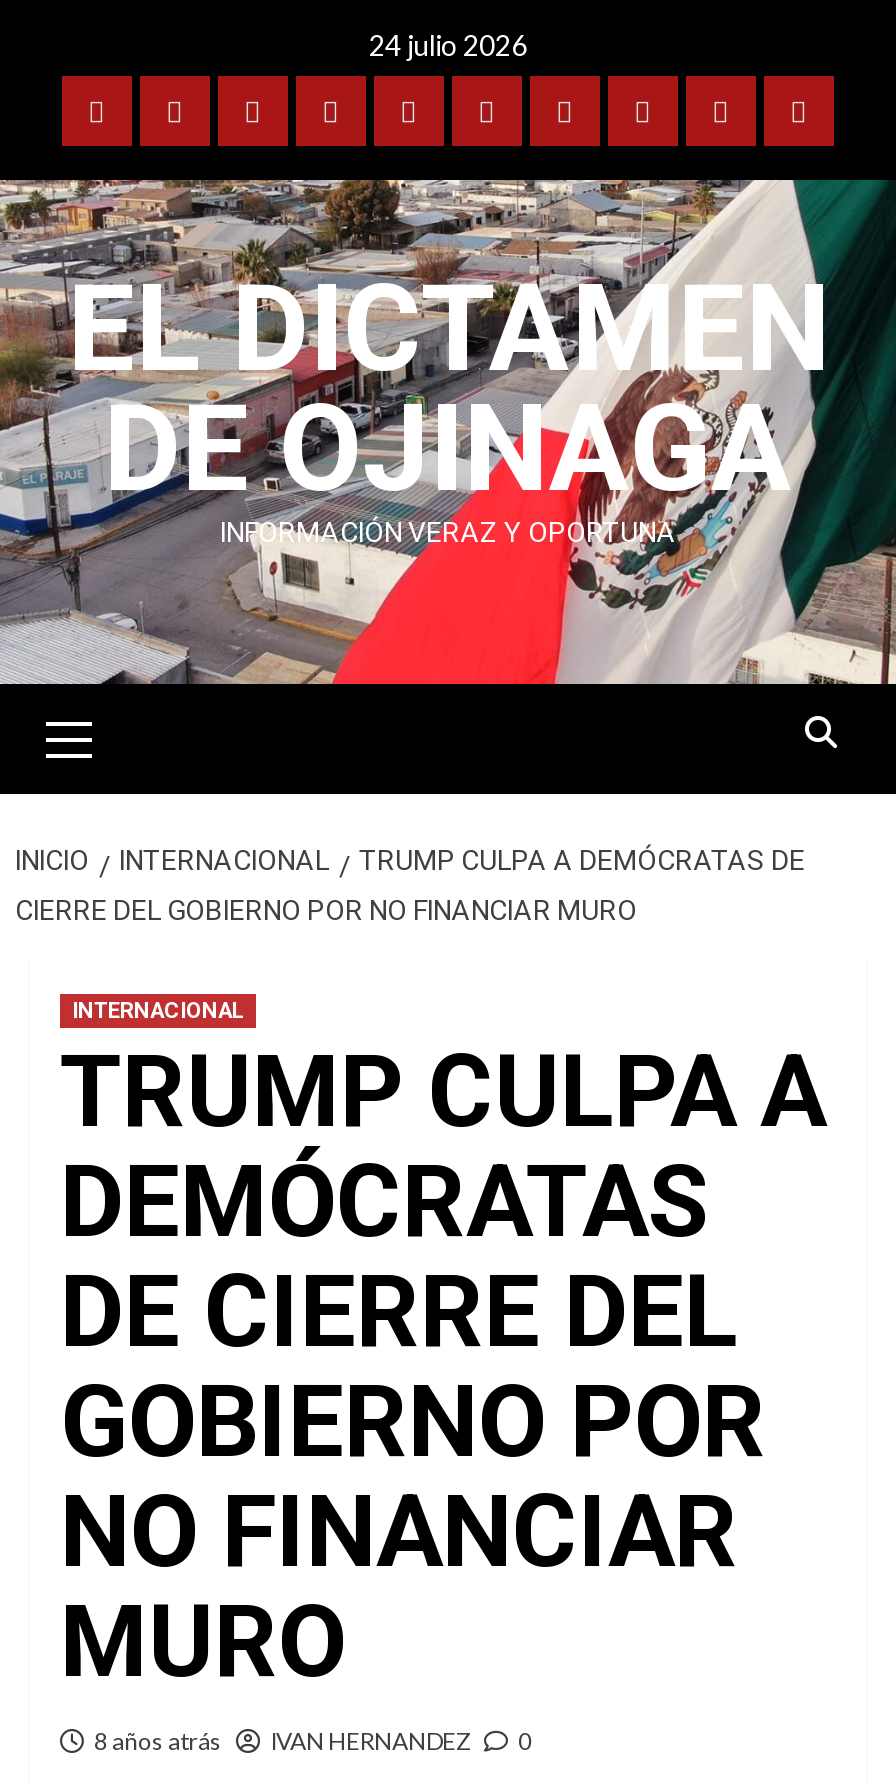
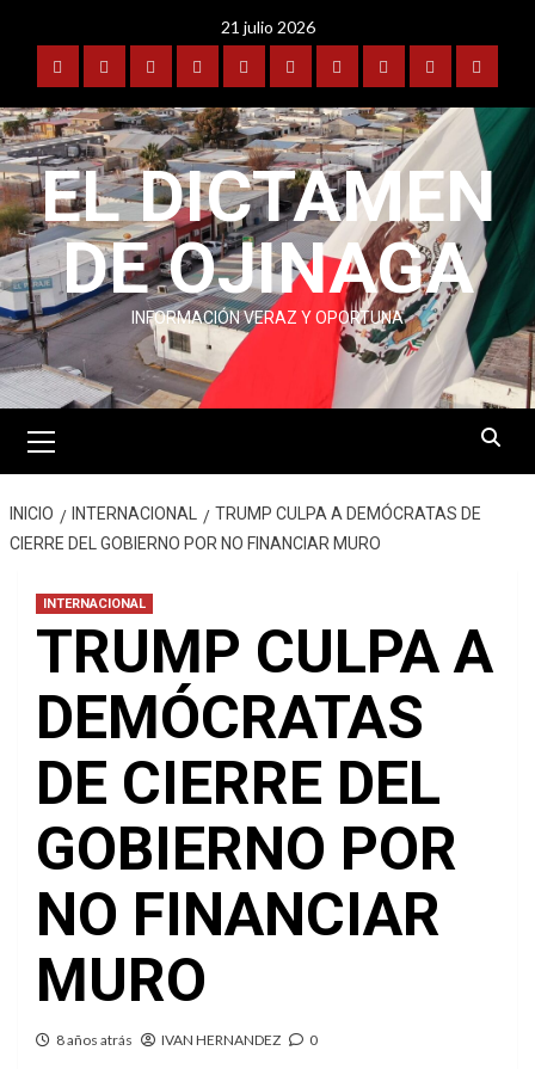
- 24 julio 2026
+ 21 julio 2026
